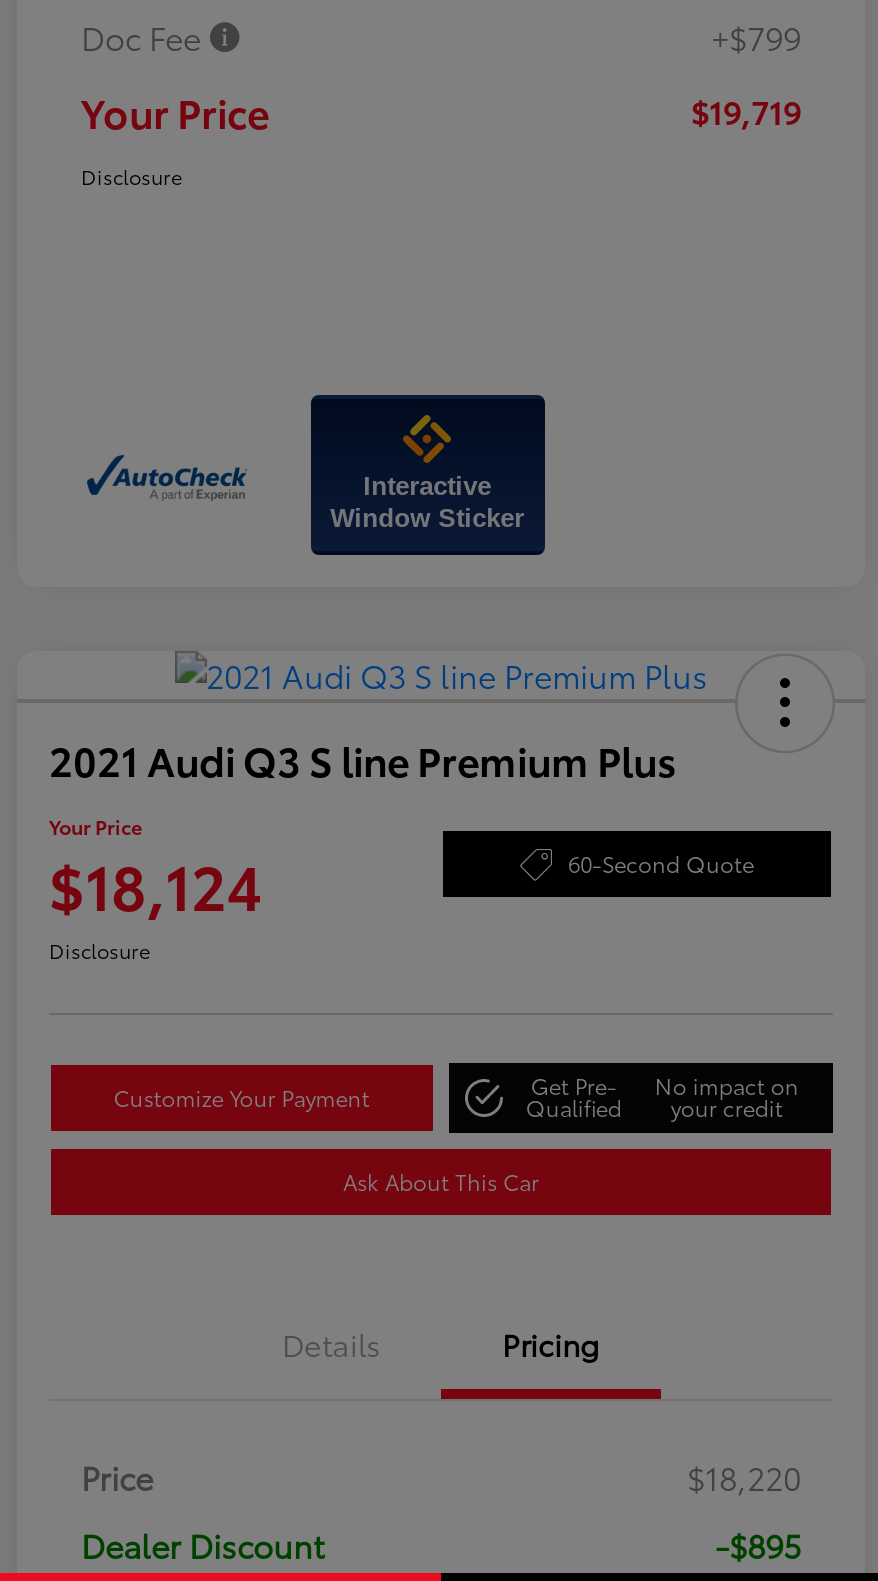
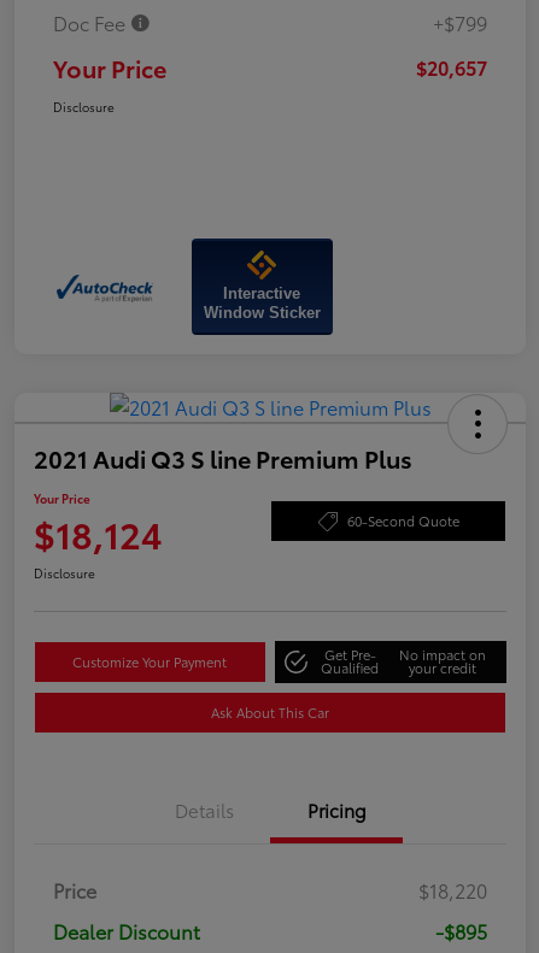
- $19,719
+ $20,657
